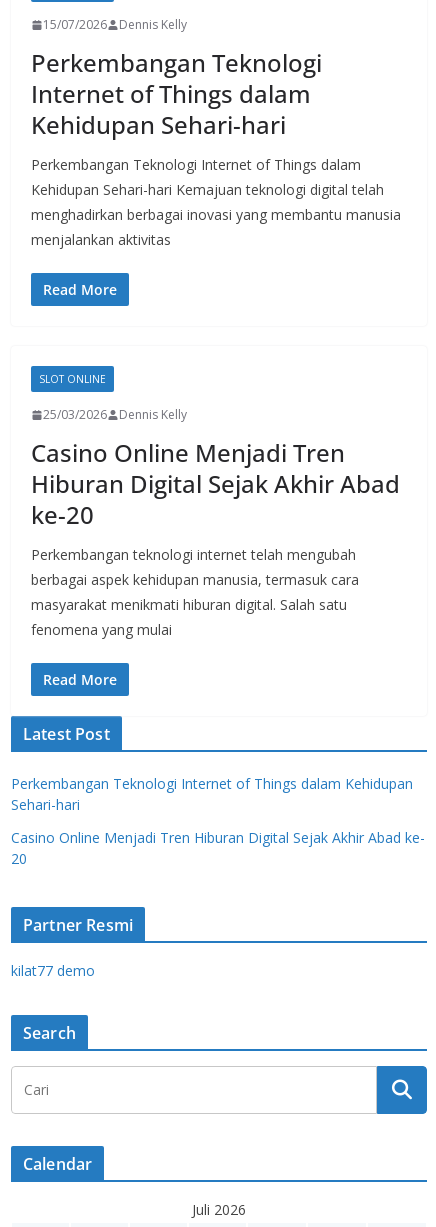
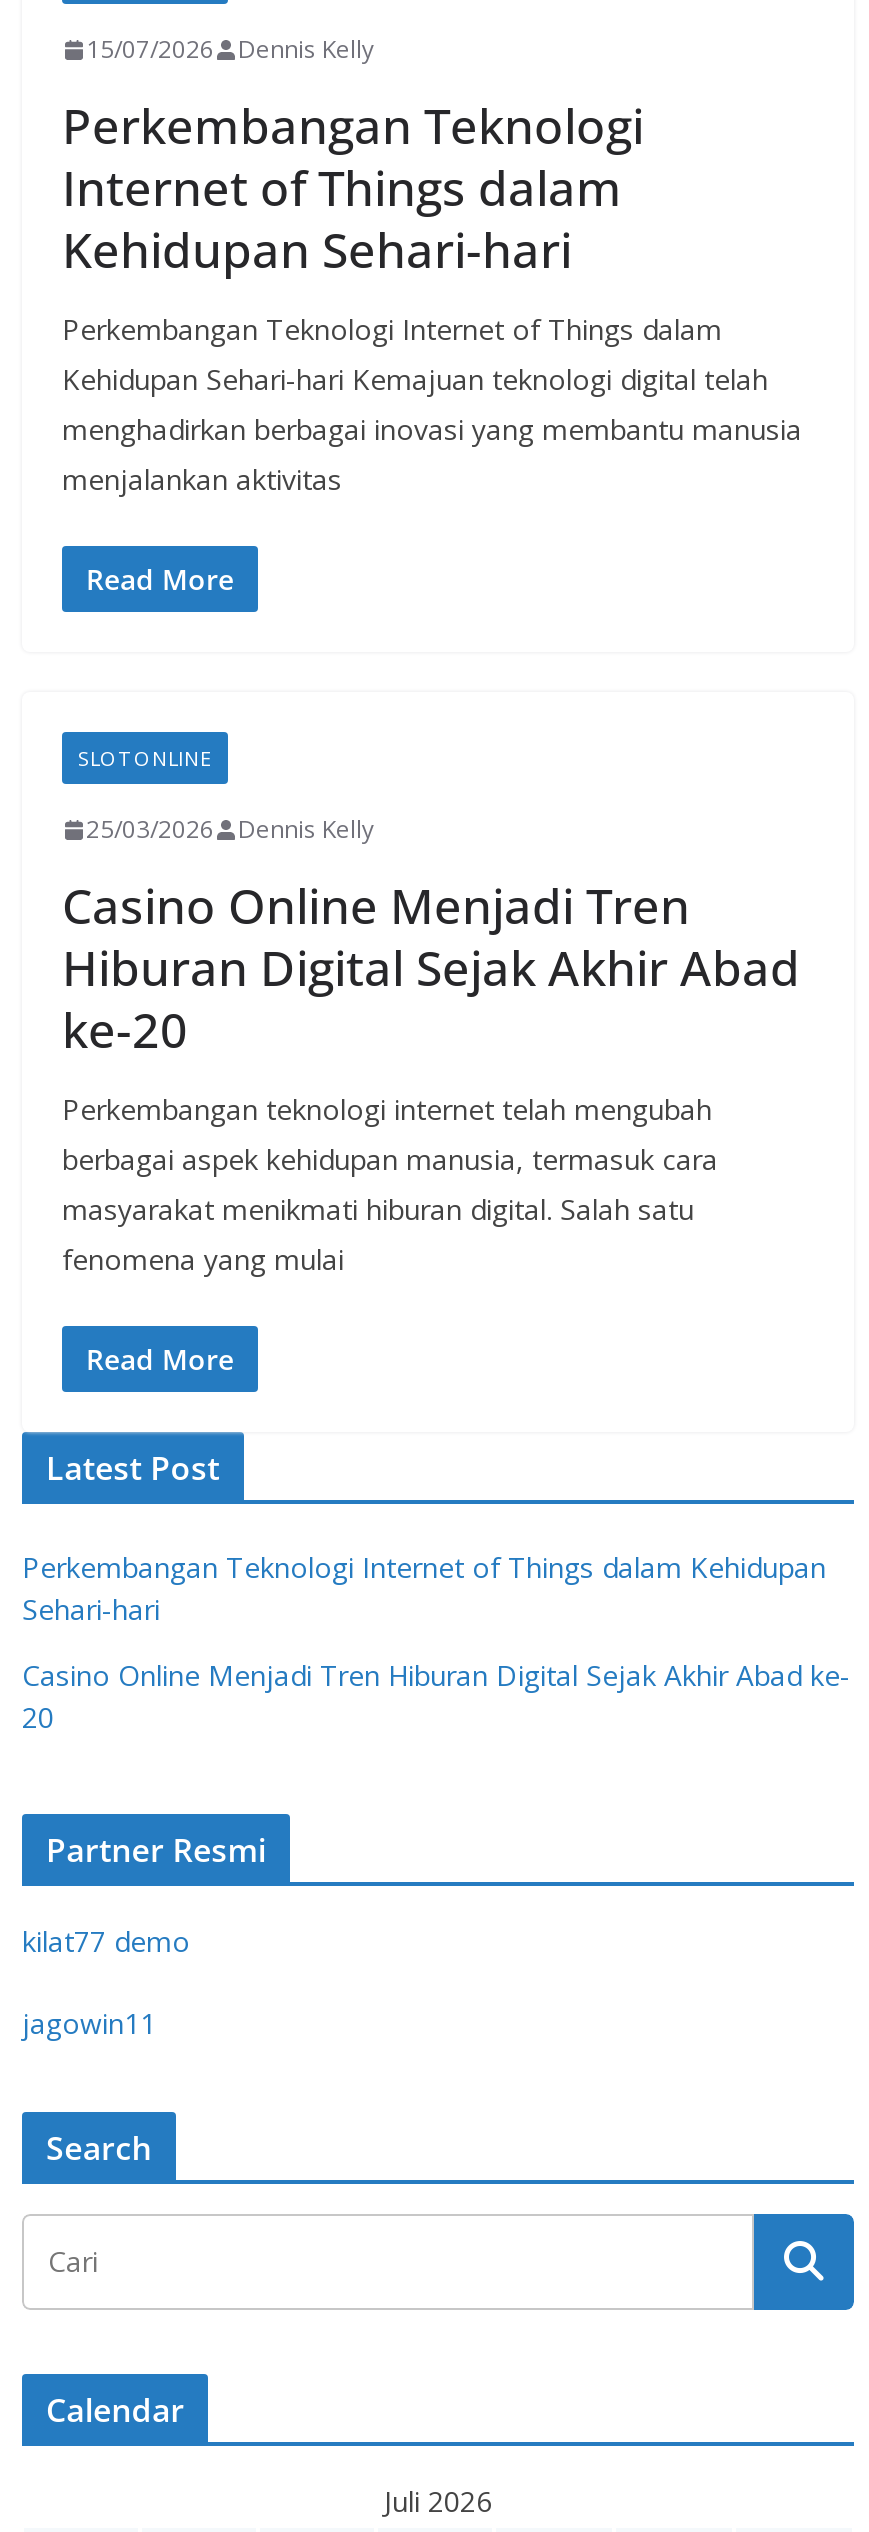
+ jagowin11
